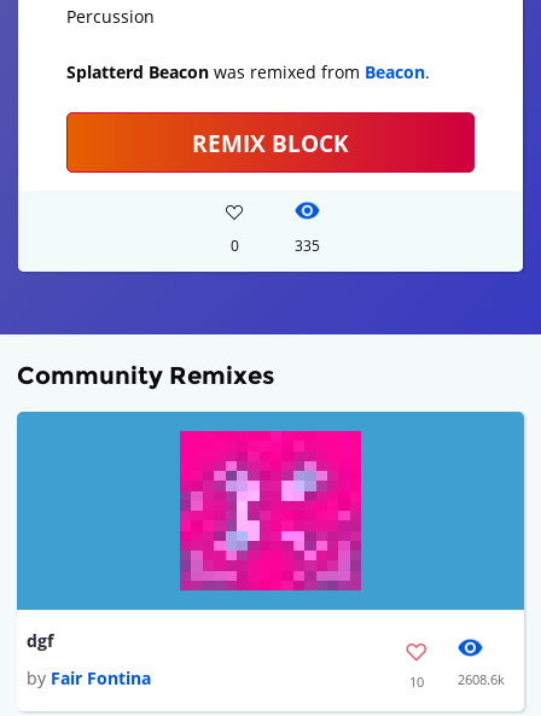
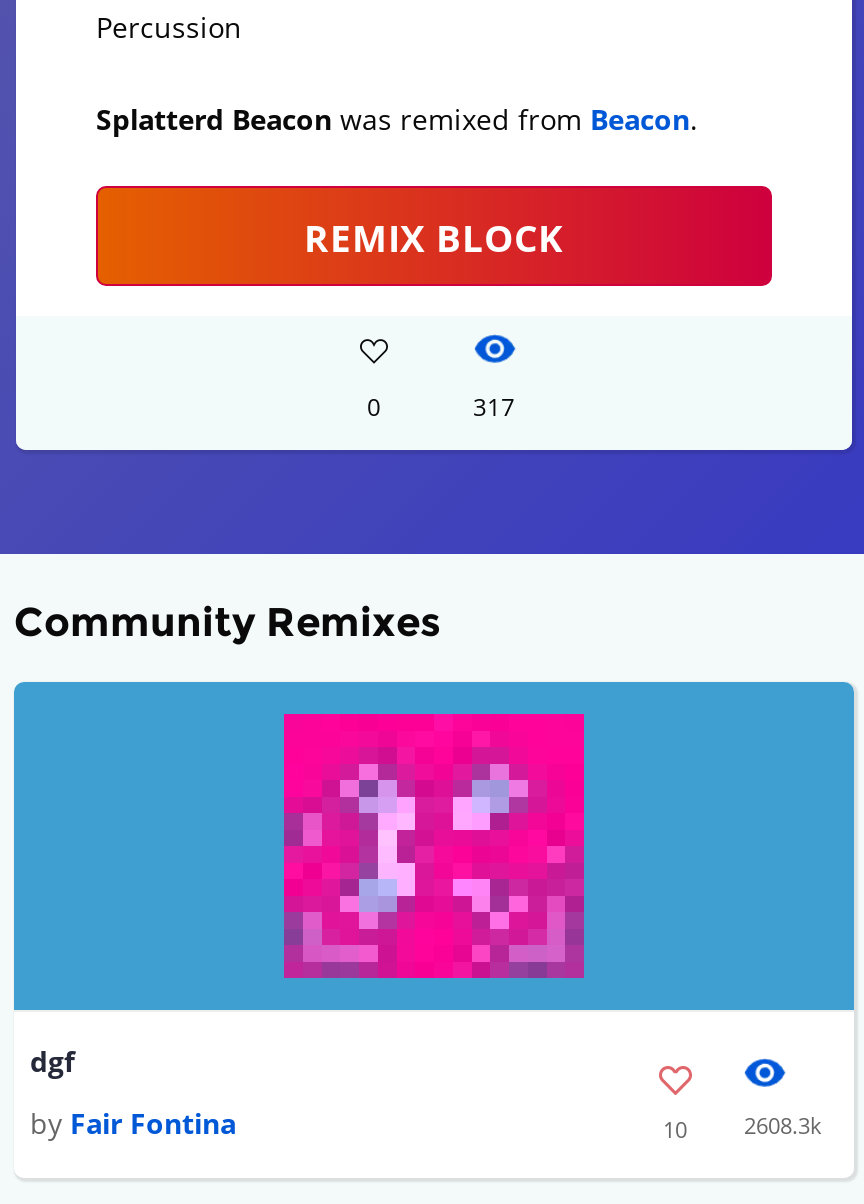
- 335
+ 317

- 10 2608.6k
+ 10 2608.3k
